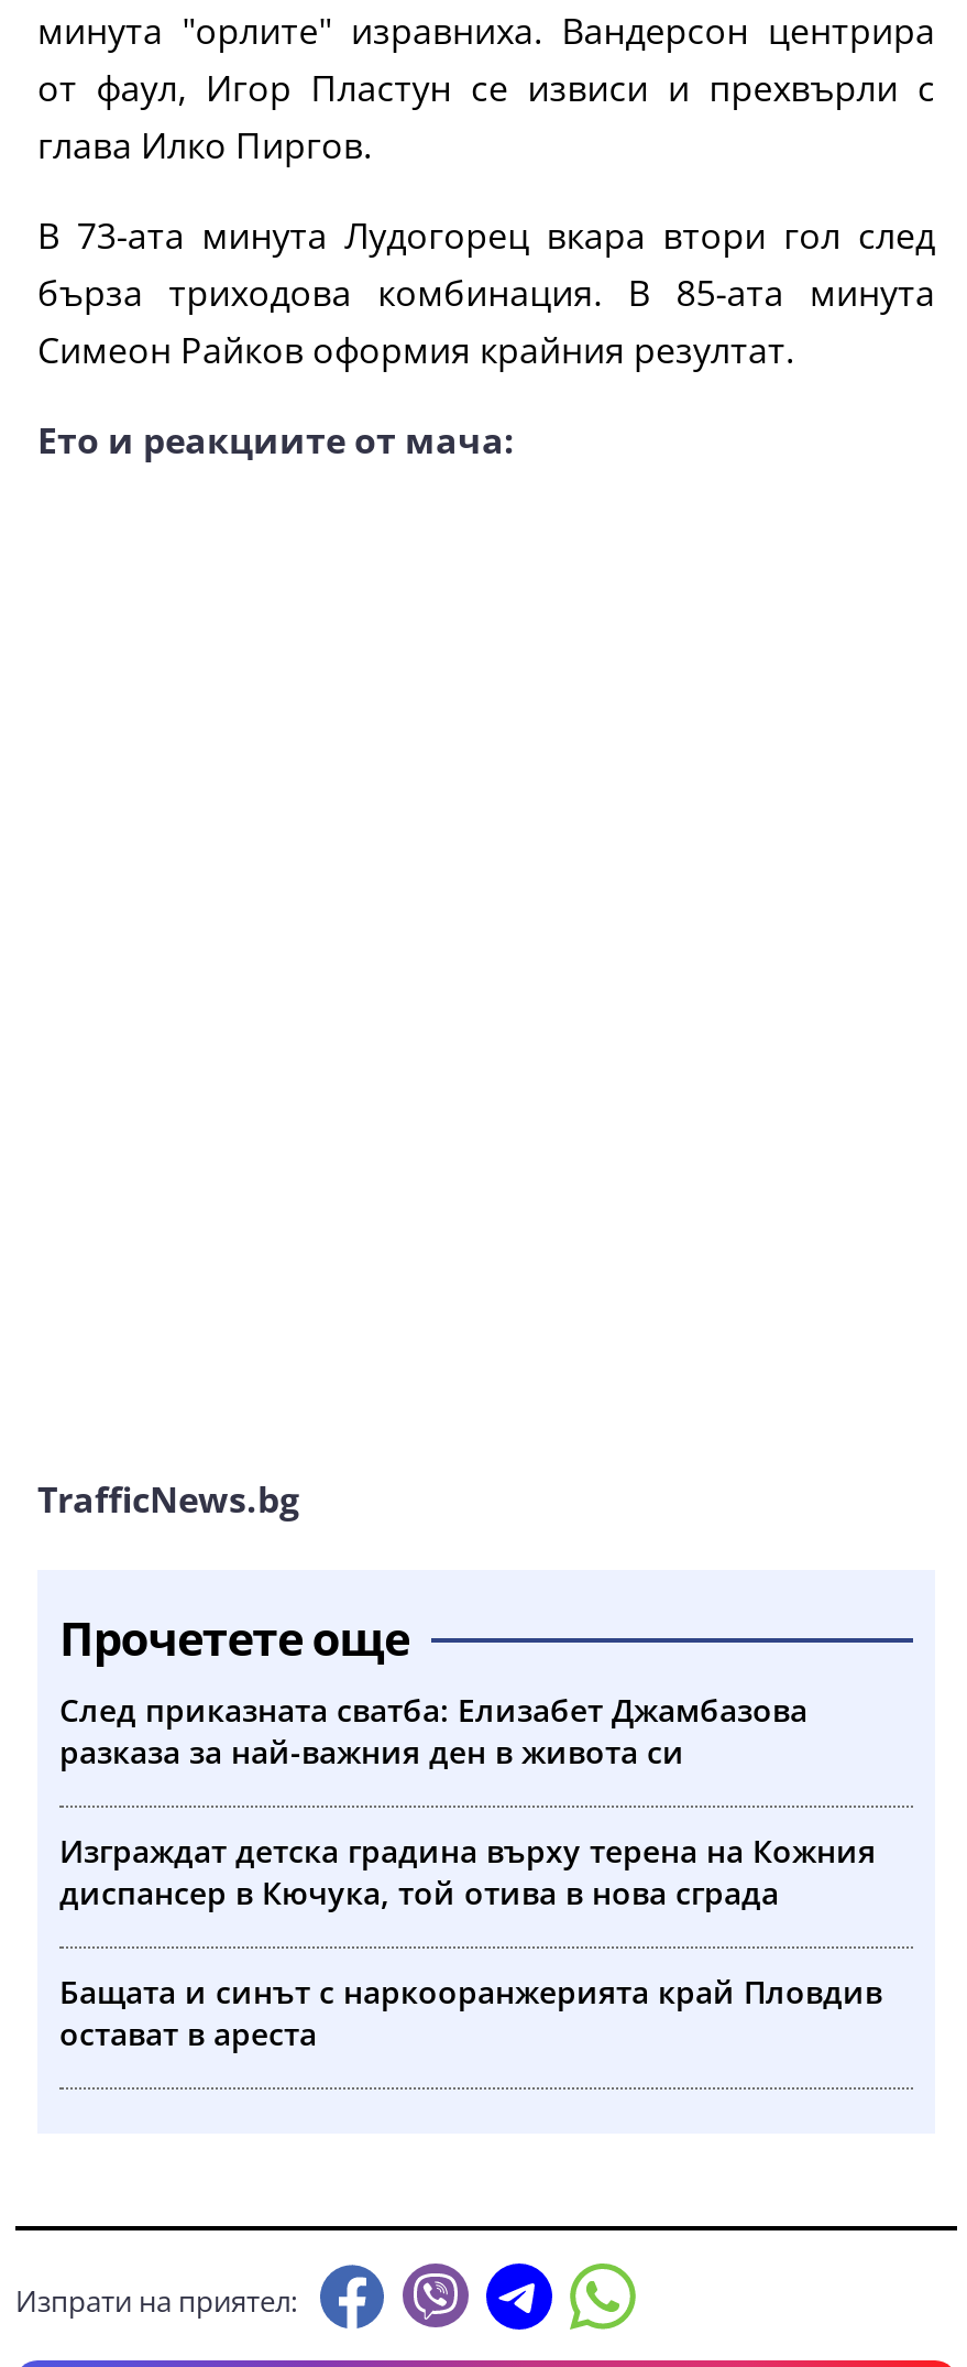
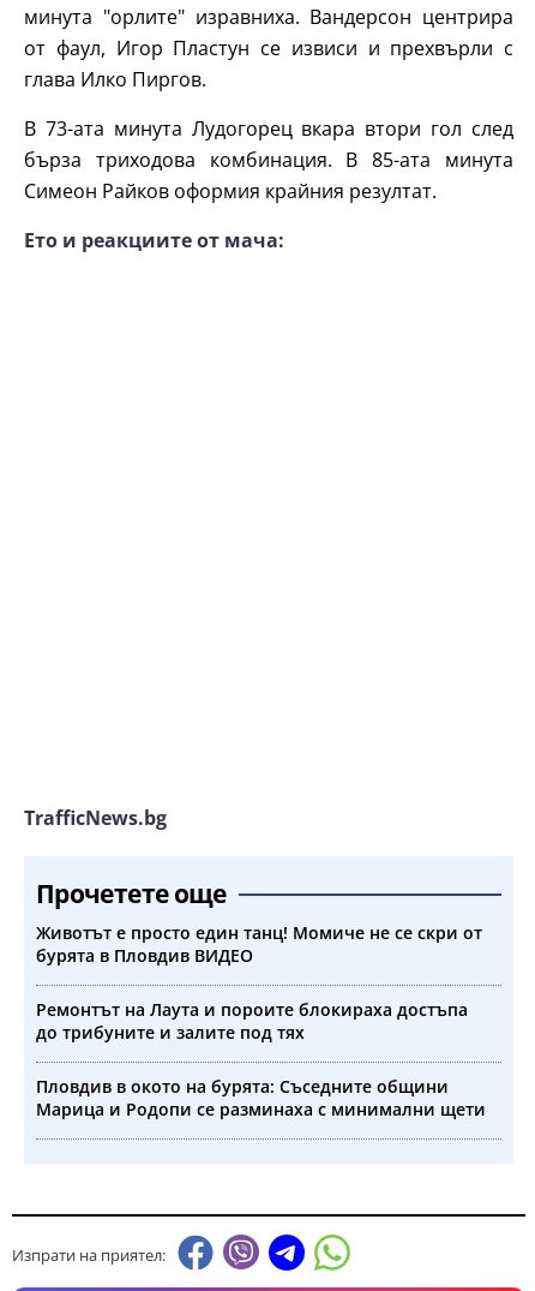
- След приказната сватба: Елизабет Джамбазова
- разказа за най-важния ден в живота си
+ Животът е просто един танц! Момиче не се скри от
+ бурята в Пловдив ВИДЕО

- Изграждат детска градина върху терена на Кожния
- диспансер в Кючука, той отива в нова сграда
+ Ремонтът на Лаута и пороите блокираха достъпа
+ до трибуните и залите под тях

- Бащата и синът с наркооранжерията край Пловдив
- остават в ареста
+ Пловдив в окото на бурята: Съседните общини
+ Марица и Родопи се разминаха с минимални щети
